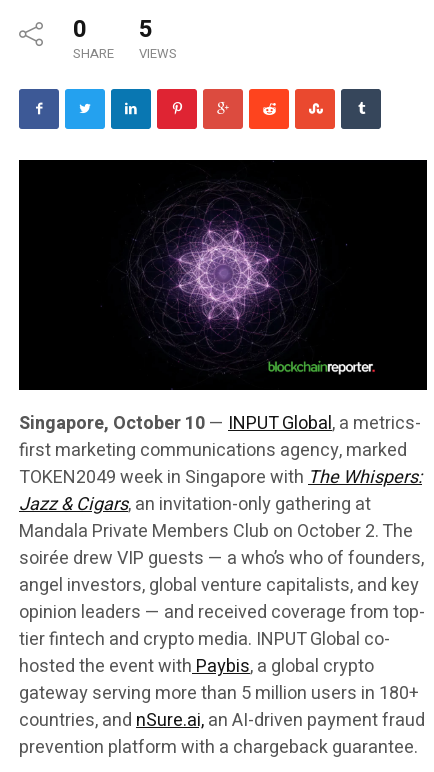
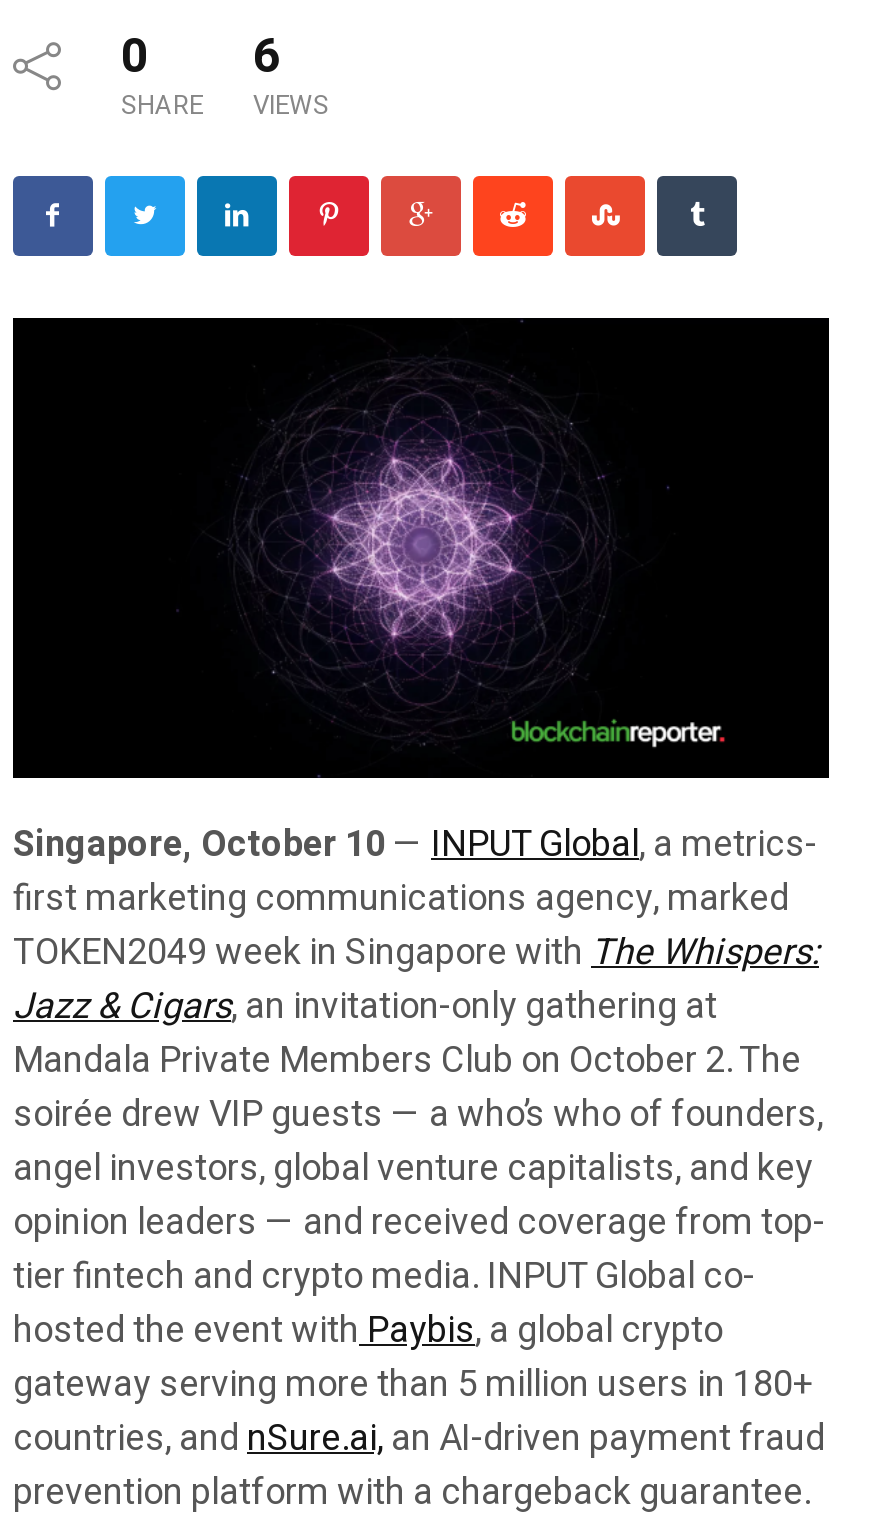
- 0 5
+ 0 6
